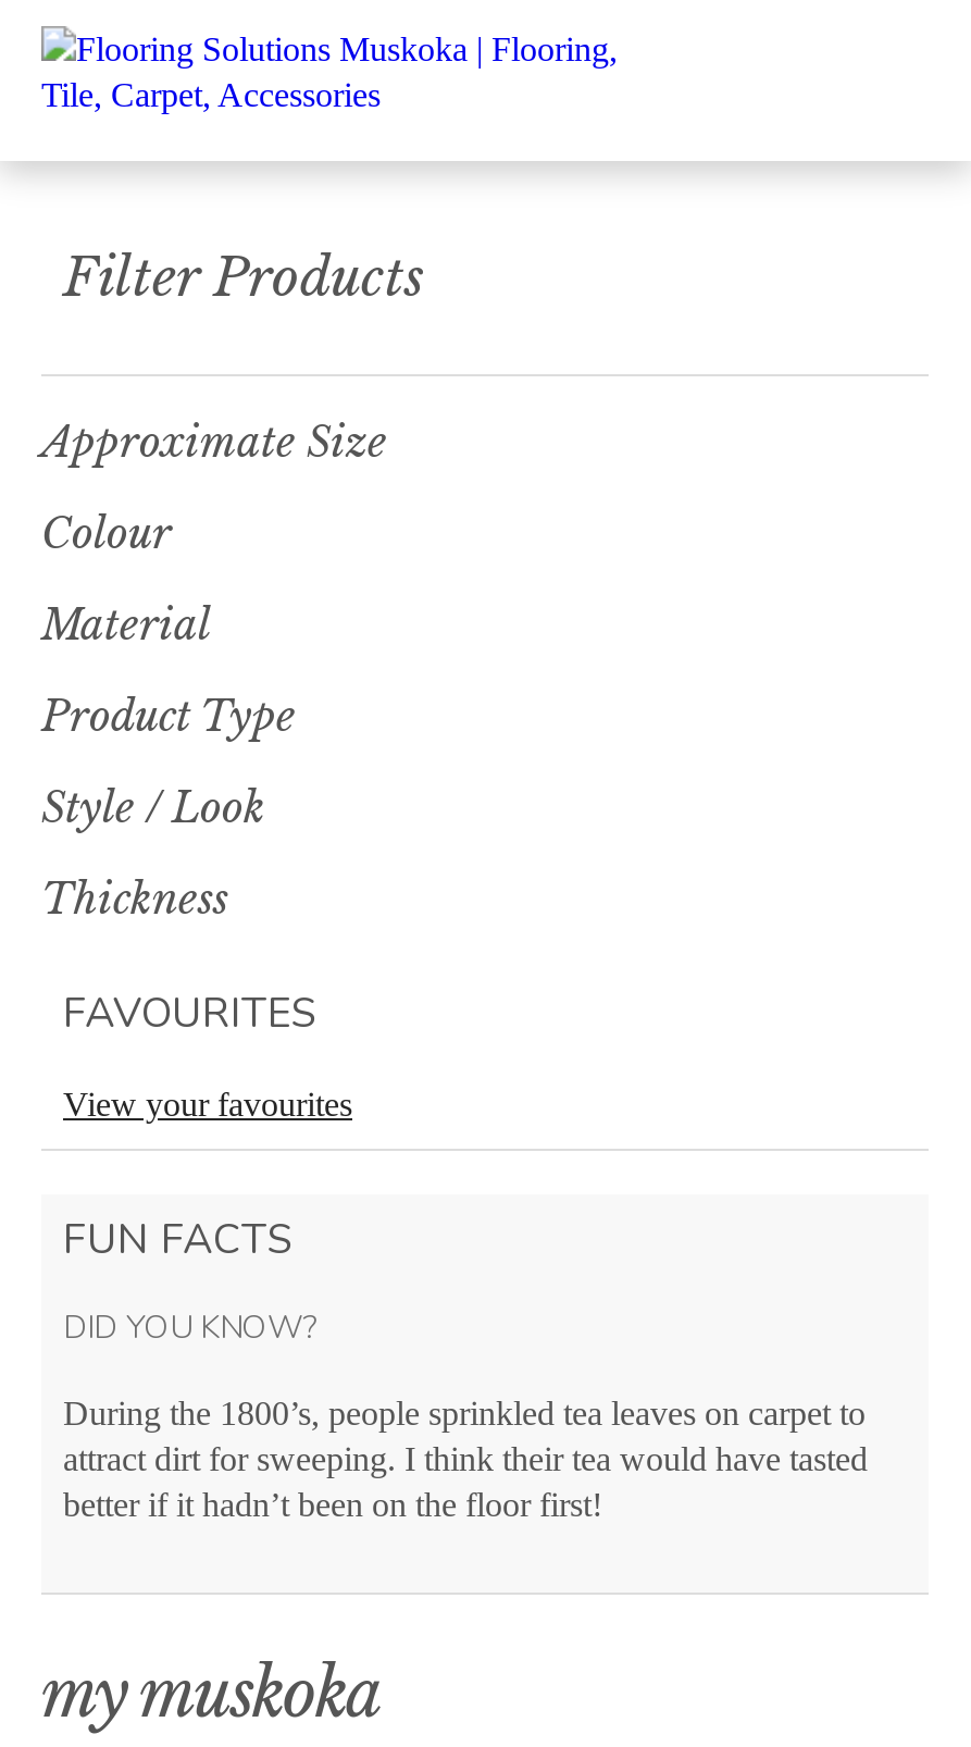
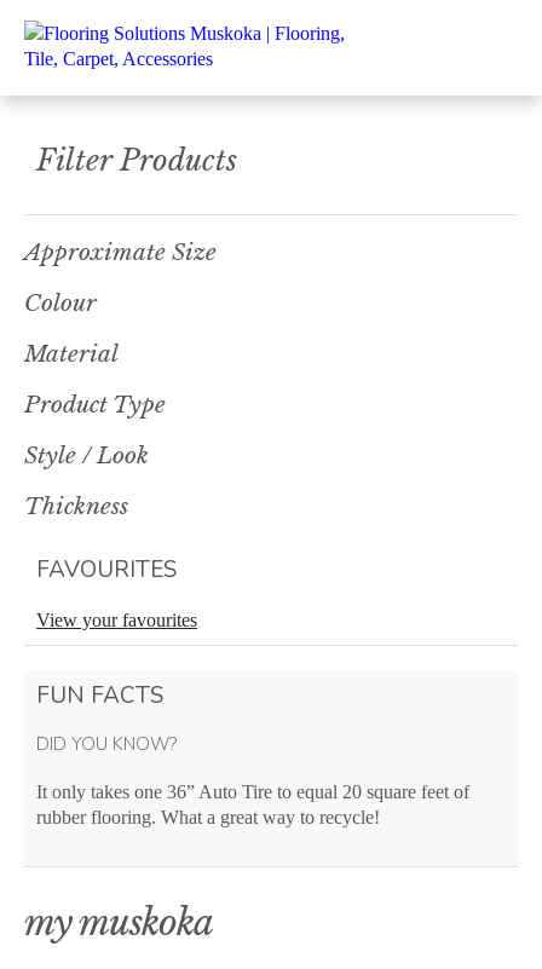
- During the 1800’s, people sprinkled tea leaves on carpet to
- attract dirt for sweeping. I think their tea would have tasted
- better if it hadn’t been on the floor first!
+ It only takes one 36” Auto Tire to equal 20 square feet of
+ rubber flooring. What a great way to recycle!
